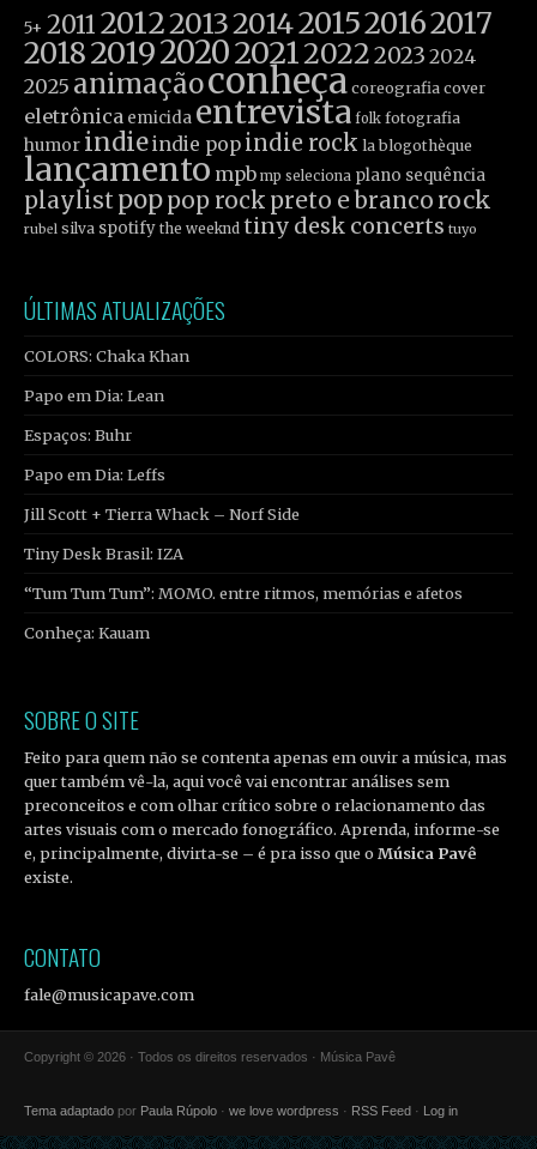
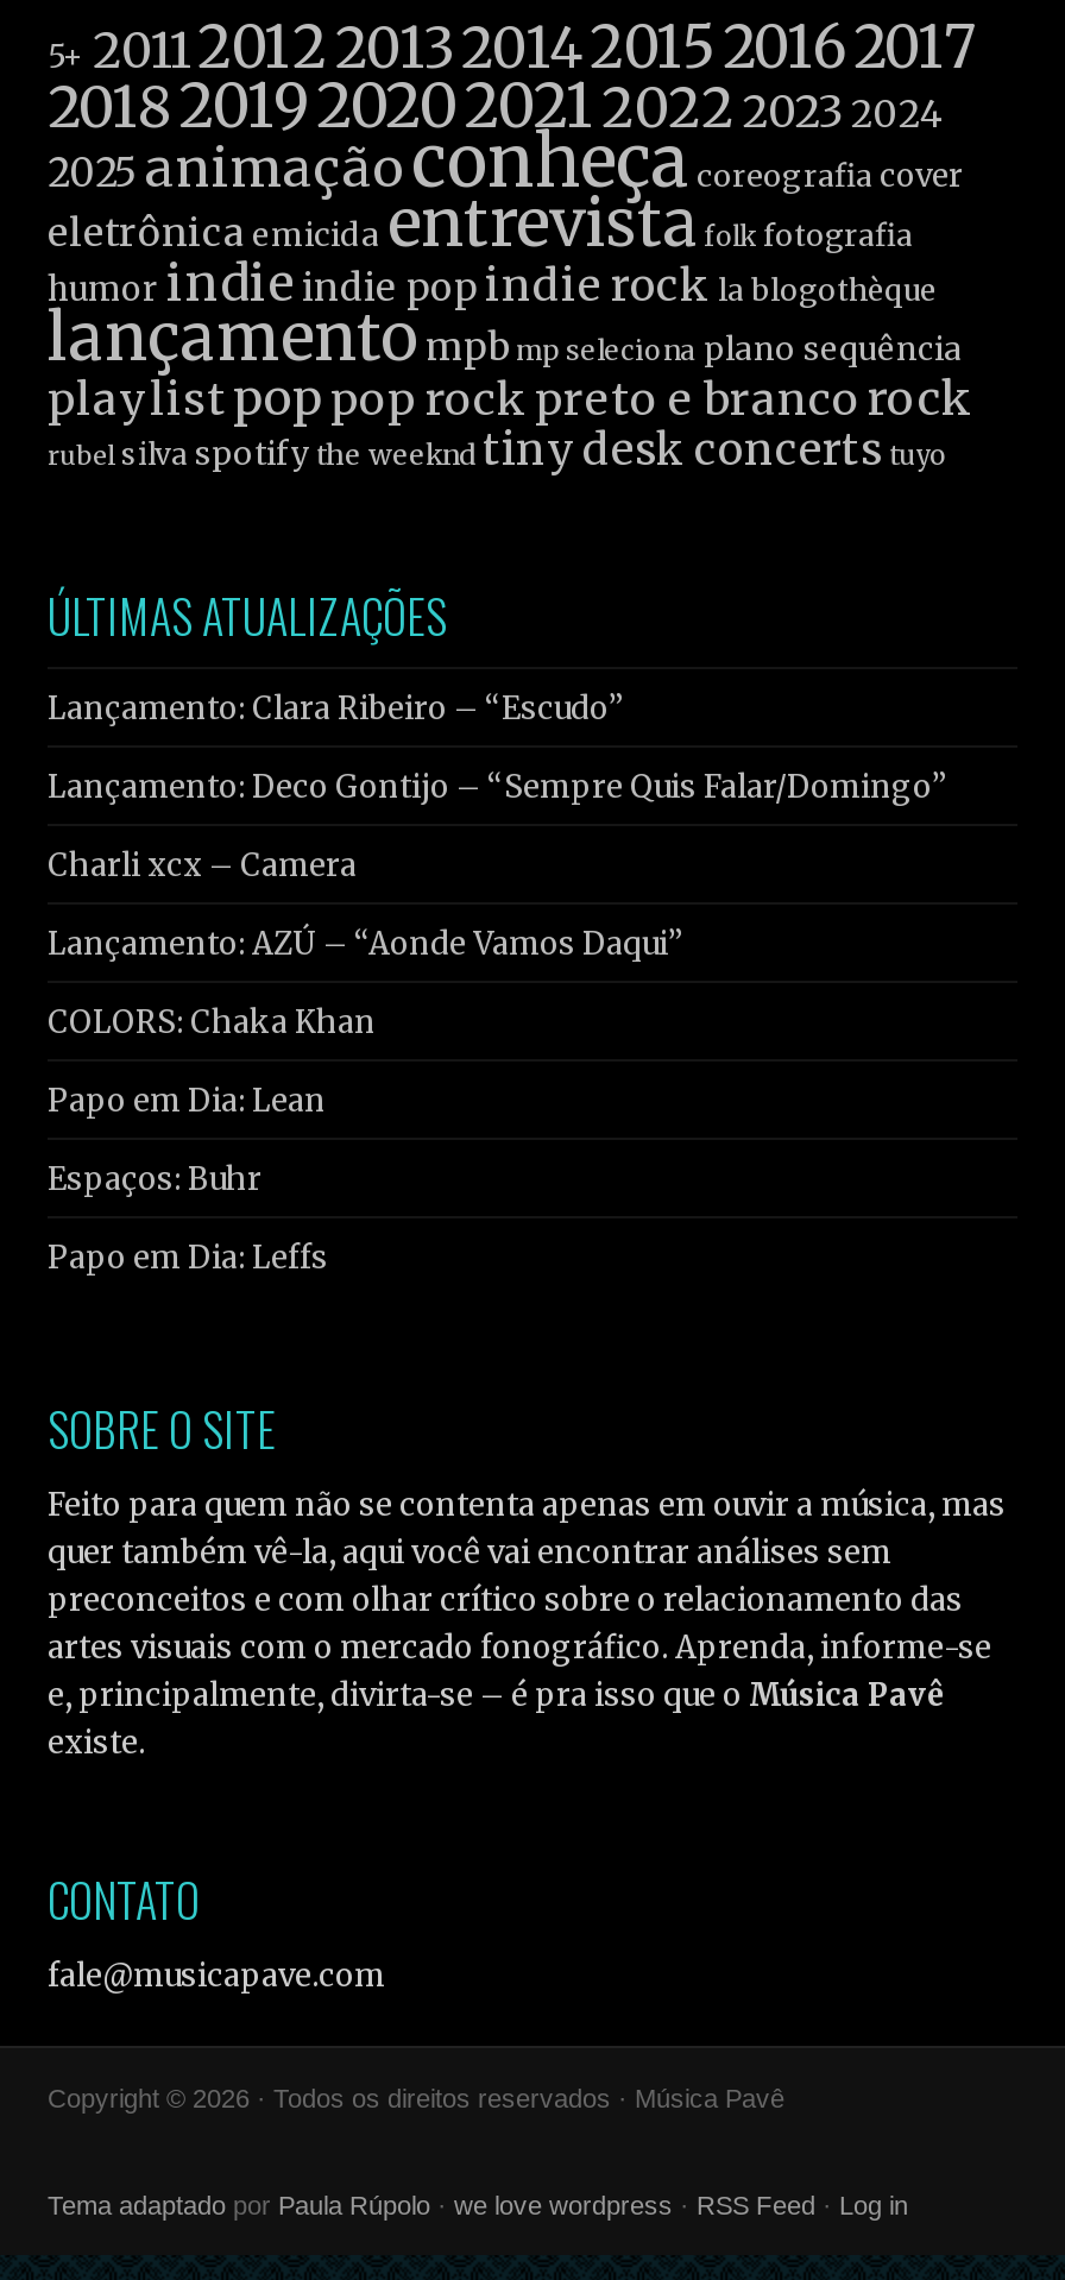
+ Lançamento: Clara Ribeiro – “Escudo”
+ Lançamento: Deco Gontijo – “Sempre Quis Falar/Domingo”
+ Charli xcx – Camera
+ Lançamento: AZÚ – “Aonde Vamos Daqui”

moved down: COLORS: Chaka Khan | Papo em Dia: Lean | Espaços: Buhr | Papo em Dia: Leffs

- Jill Scott + Tierra Whack – Norf Side
- Tiny Desk Brasil: IZA
- “Tum Tum Tum”: MOMO. entre ritmos, memórias e afetos
- Conheça: Kauam
